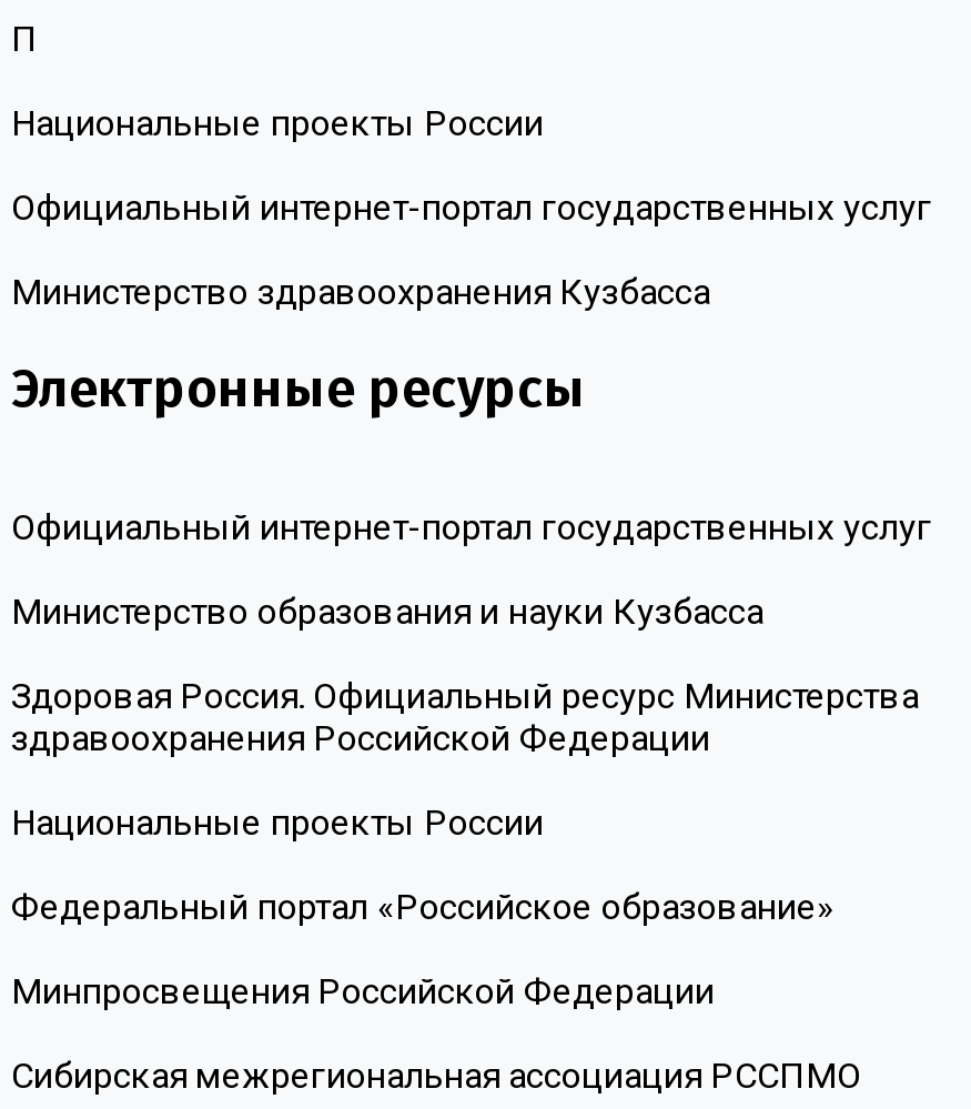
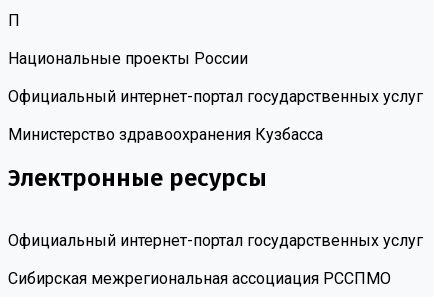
- Министерство образования и науки Кузбасса
- Здоровая Россия. Официальный ресурс Министерства
- здравоохранения Российской Федерации
- Национальные проекты России
- Федеральный портал «Российское образование»
- Минпросвещения Российской Федерации
